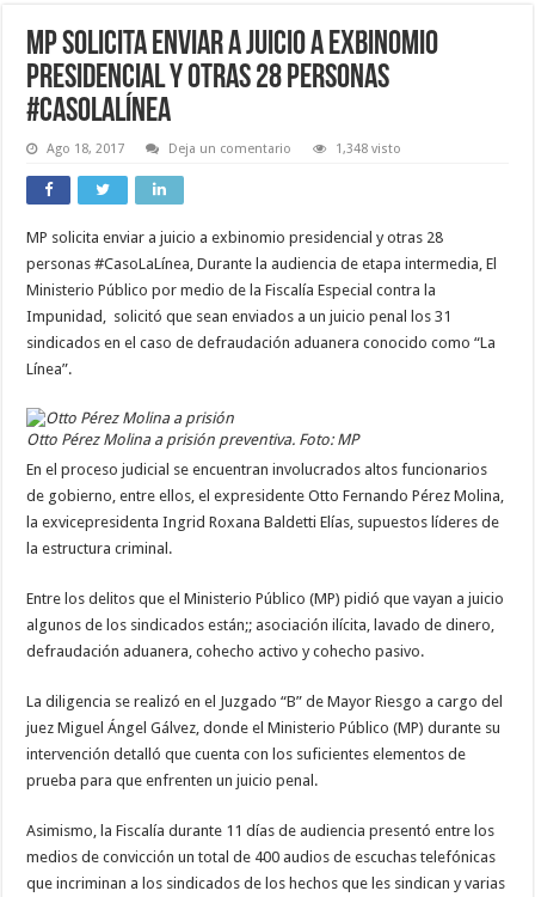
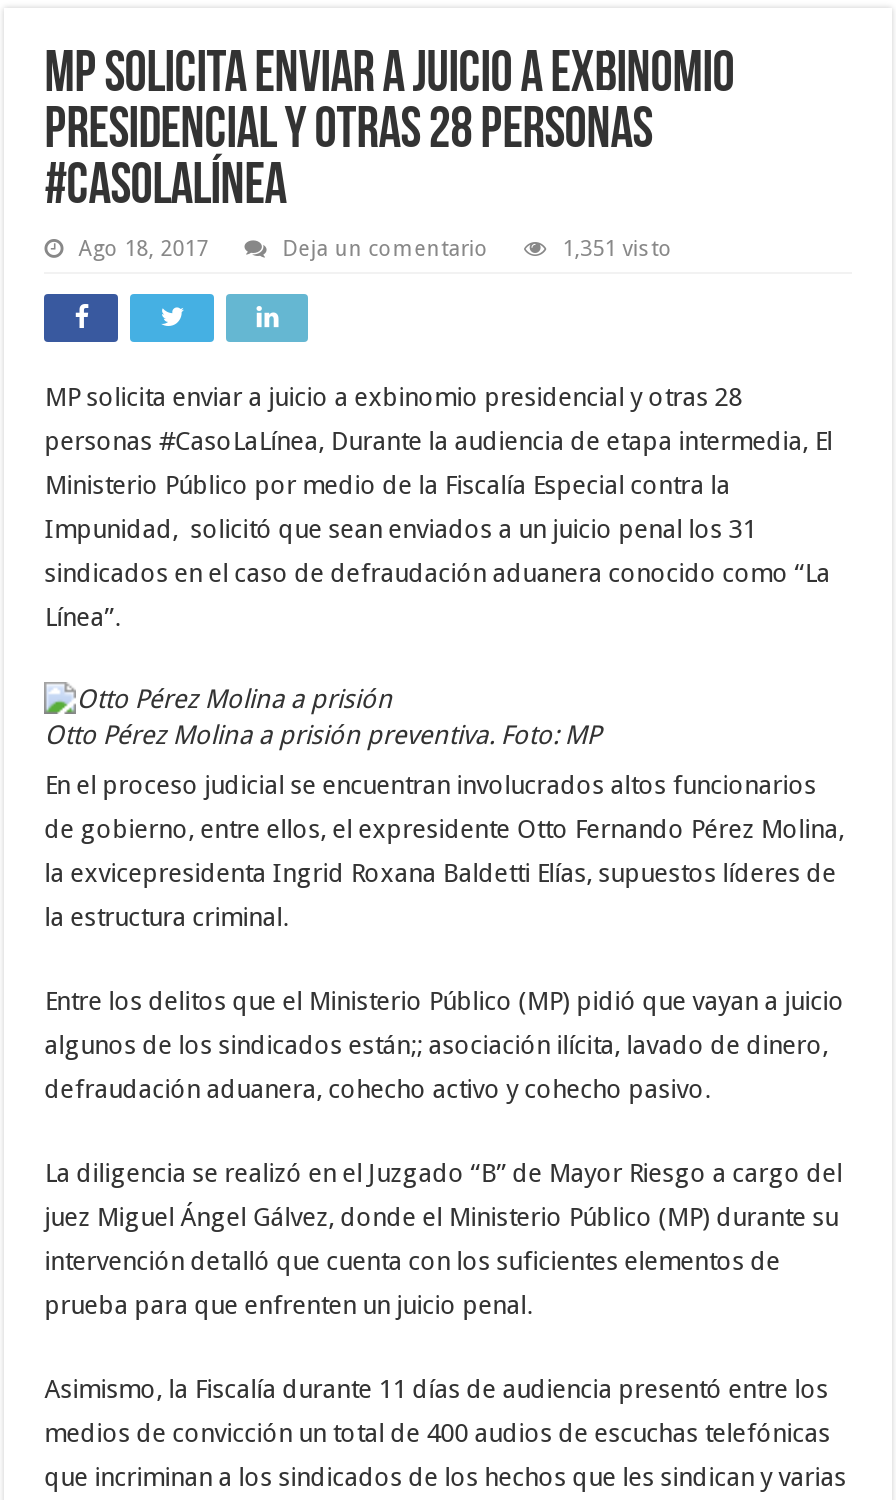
- 1,348 visto
+ 1,351 visto
